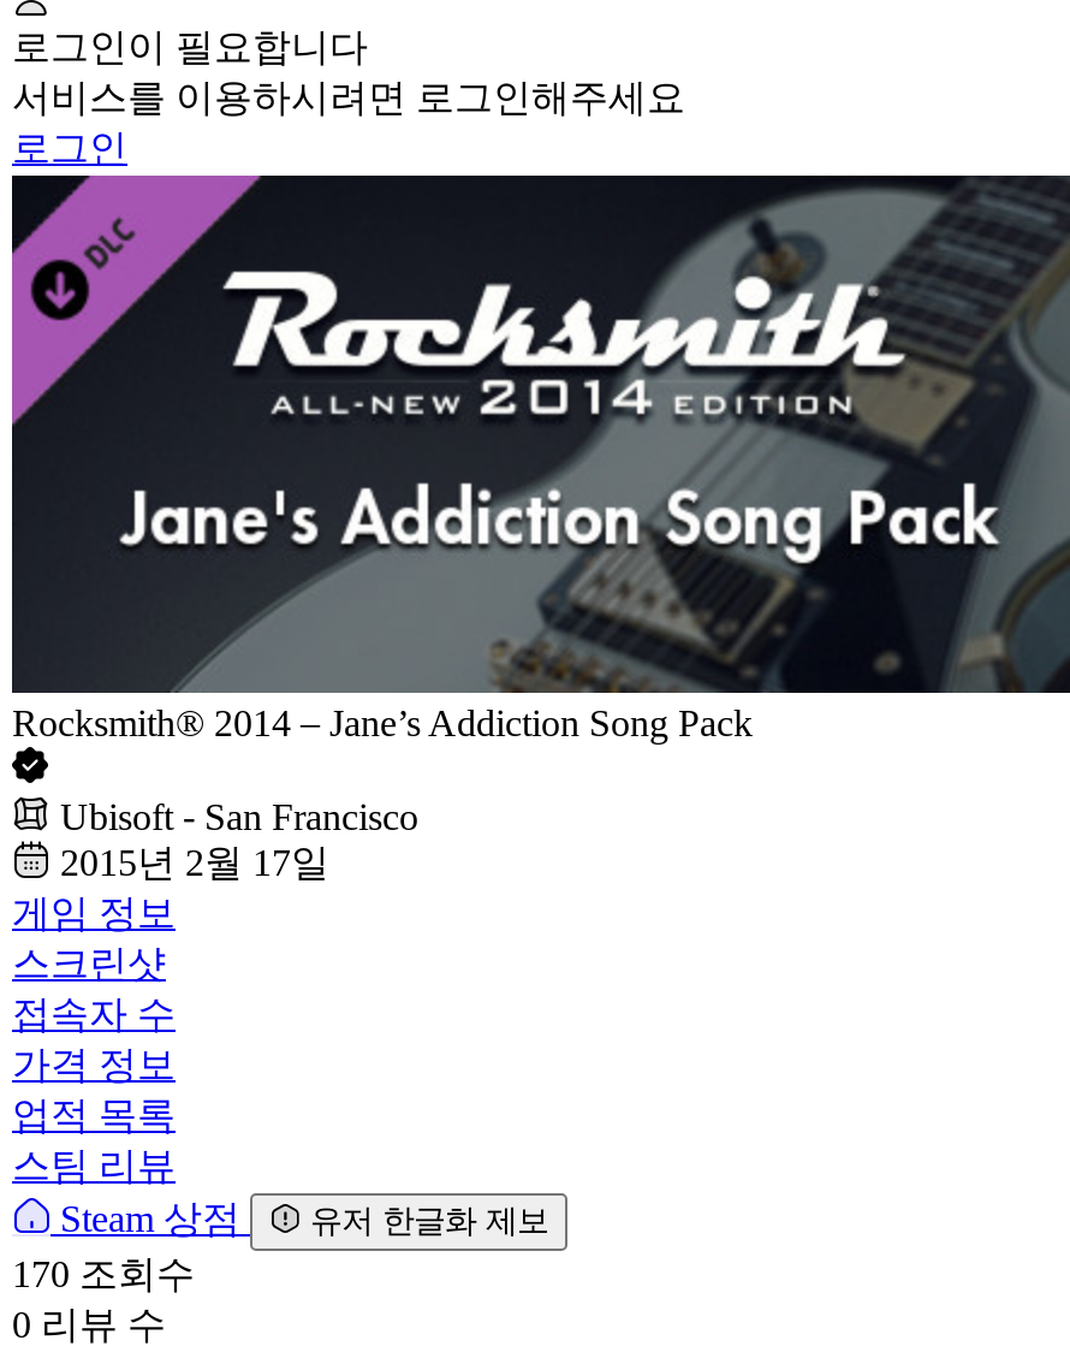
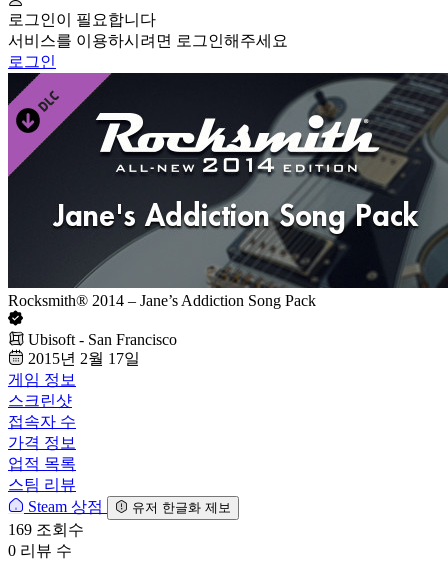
- 170 조회수
+ 169 조회수
